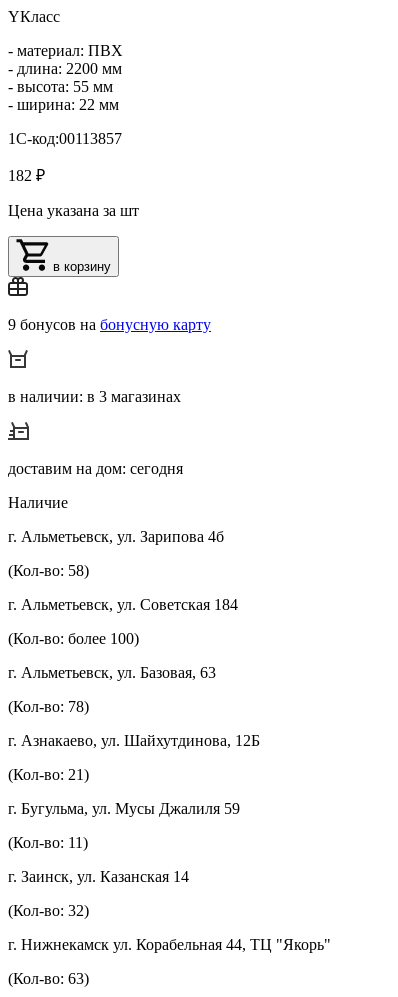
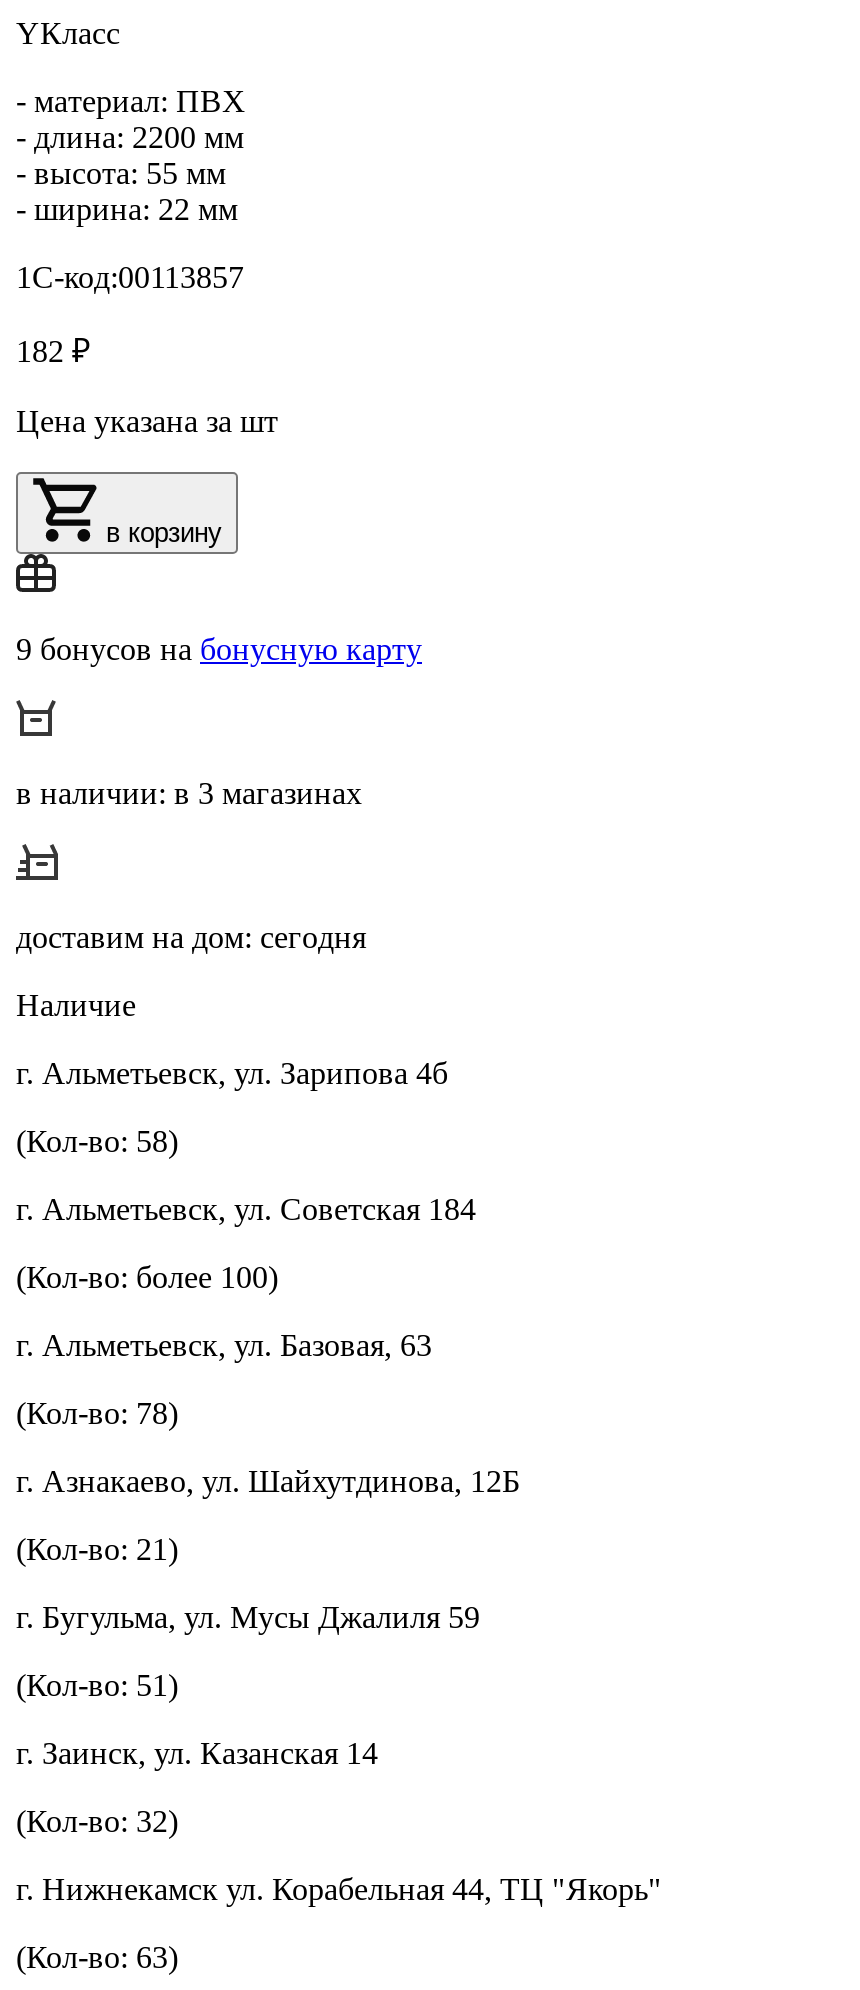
- (Кол-во: 11)
+ (Кол-во: 51)
